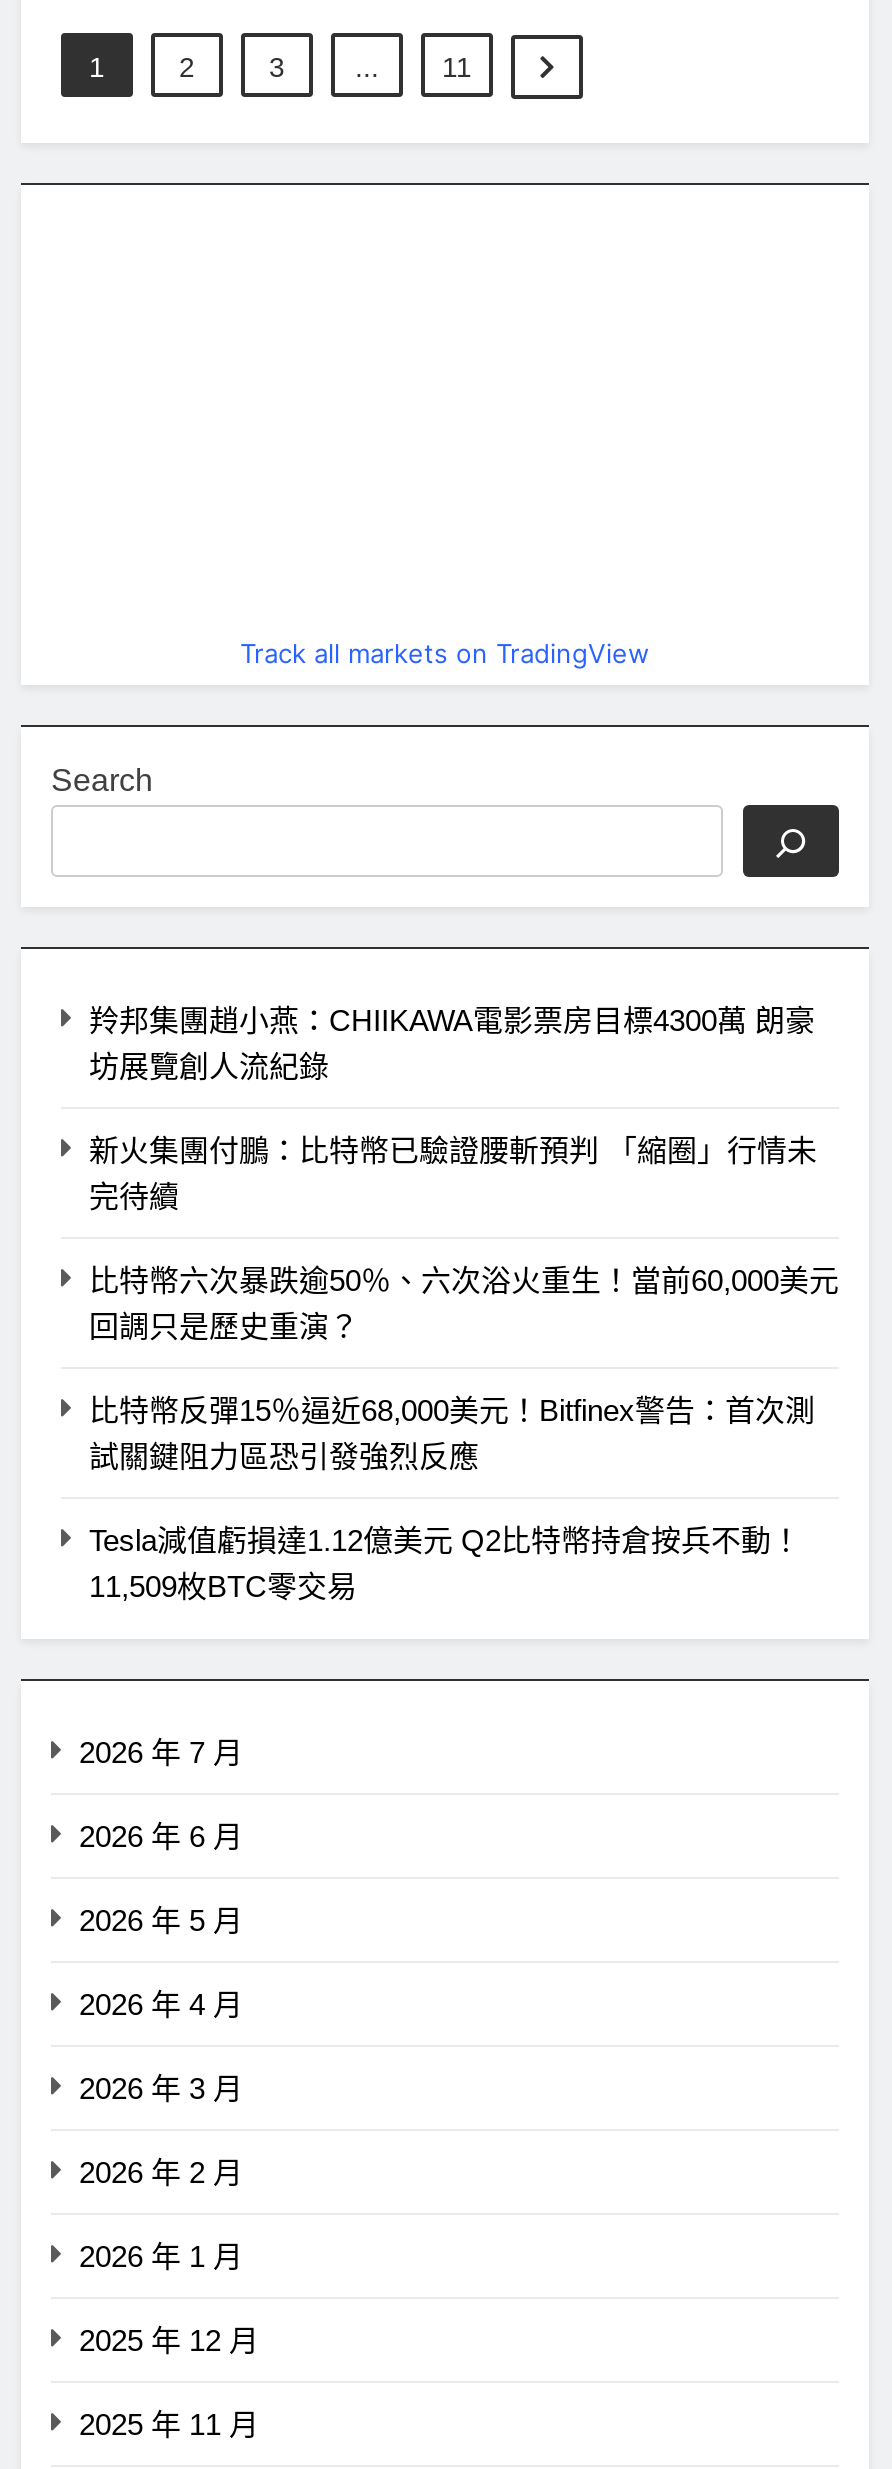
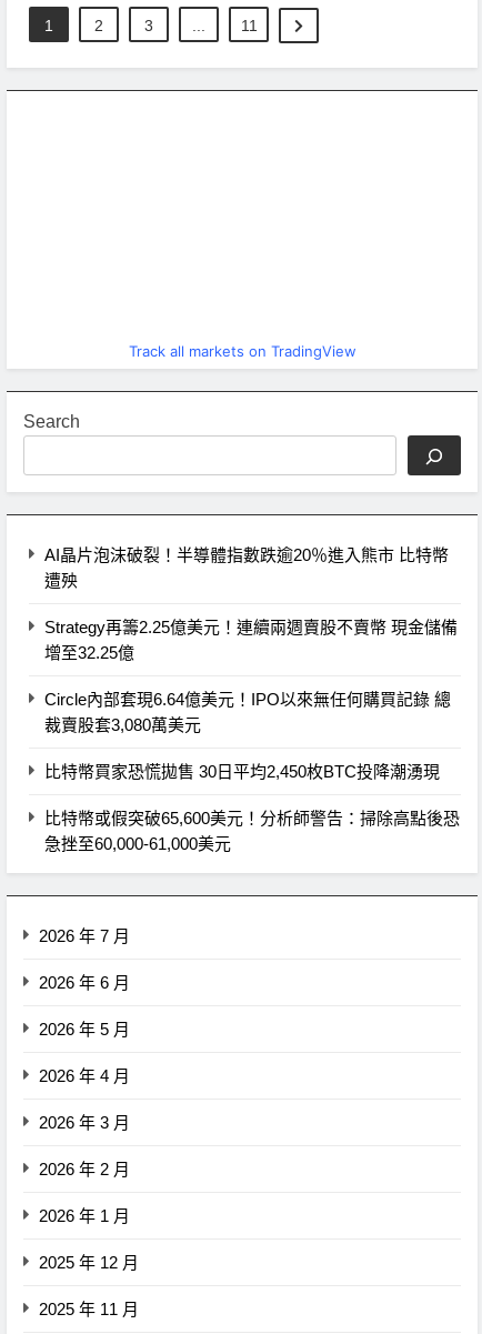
- 羚邦集團趙小燕：CHIIKAWA電影票房目標4300萬 朗豪
- 坊展覽創人流紀錄
+ AI晶片泡沫破裂！半導體指數跌逾20％進入熊市 比特幣
+ 遭殃

- 新火集團付鵬：比特幣已驗證腰斬預判 「縮圈」行情未
- 完待續
+ Strategy再籌2.25億美元！連續兩週賣股不賣幣 現金儲備
+ 增至32.25億

- 比特幣六次暴跌逾50％、六次浴火重生！當前60,000美元
- 回調只是歷史重演？
+ Circle內部套現6.64億美元！IPO以來無任何購買記錄 總
+ 裁賣股套3,080萬美元

- 比特幣反彈15％逼近68,000美元！Bitfinex警告：首次測
- 試關鍵阻力區恐引發強烈反應
+ 比特幣買家恐慌拋售 30日平均2,450枚BTC投降潮湧現

- Tesla減值虧損達1.12億美元 Q2比特幣持倉按兵不動！
- 11,509枚BTC零交易
+ 比特幣或假突破65,600美元！分析師警告：掃除高點後恐
+ 急挫至60,000-61,000美元
